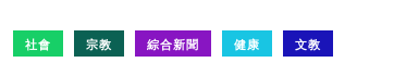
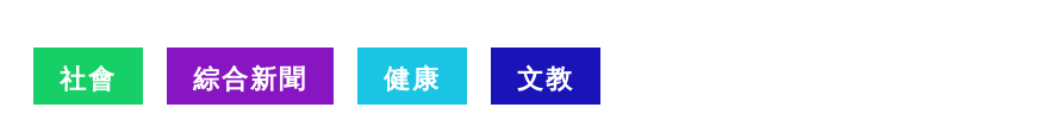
- 宗教
